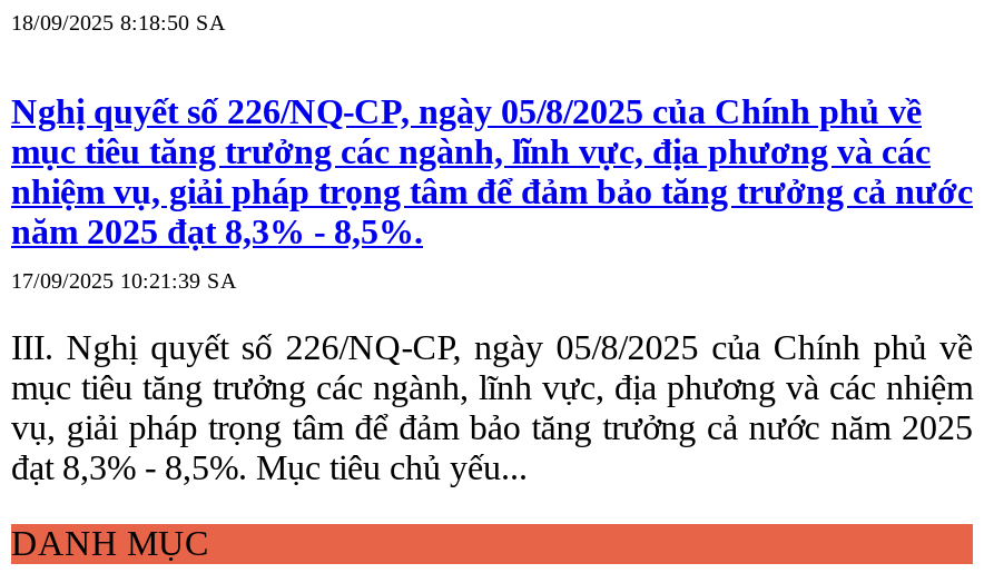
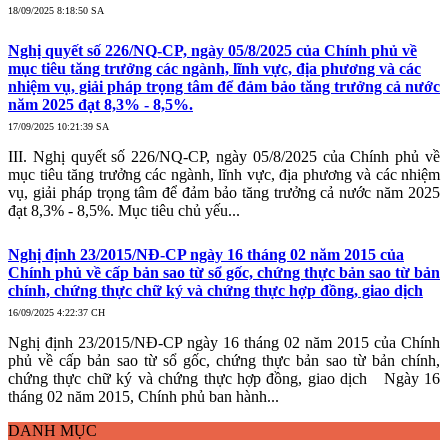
+ Nghị định 23/2015/NĐ-CP ngày 16 tháng 02 năm 2015 của
+ Chính phủ về cấp bản sao từ sổ gốc, chứng thực bản sao từ bản
+ chính, chứng thực chữ ký và chứng thực hợp đồng, giao dịch
+ 16/09/2025 4:22:37 CH
+ Nghị định 23/2015/NĐ-CP ngày 16 tháng 02 năm 2015 của Chính
+ phủ về cấp bản sao từ sổ gốc, chứng thực bản sao từ bản chính,
+ chứng thực chữ ký và chứng thực hợp đồng, giao dịch Ngày 16
+ tháng 02 năm 2015, Chính phủ ban hành...
